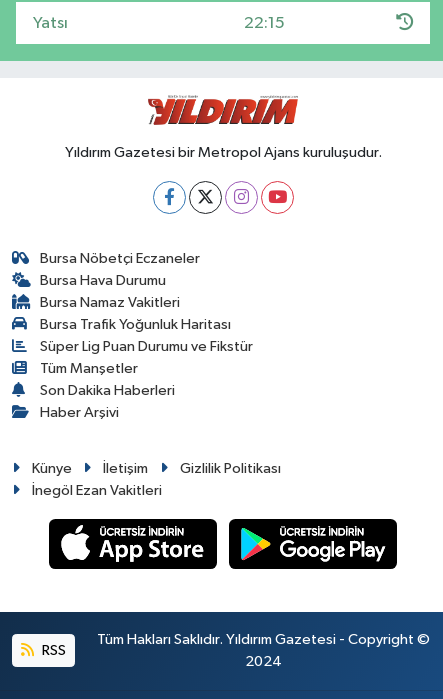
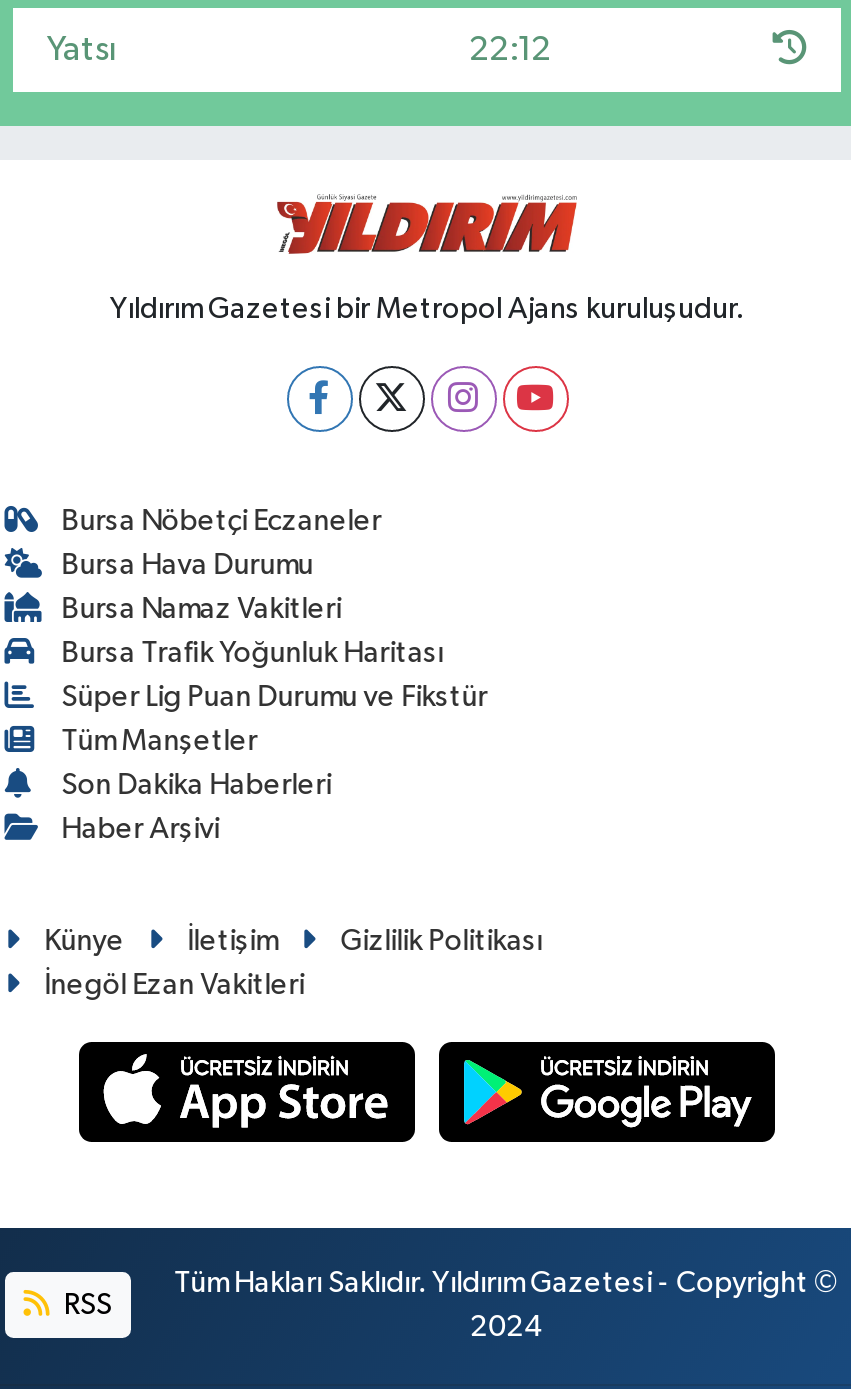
- 22:15
+ 22:12
